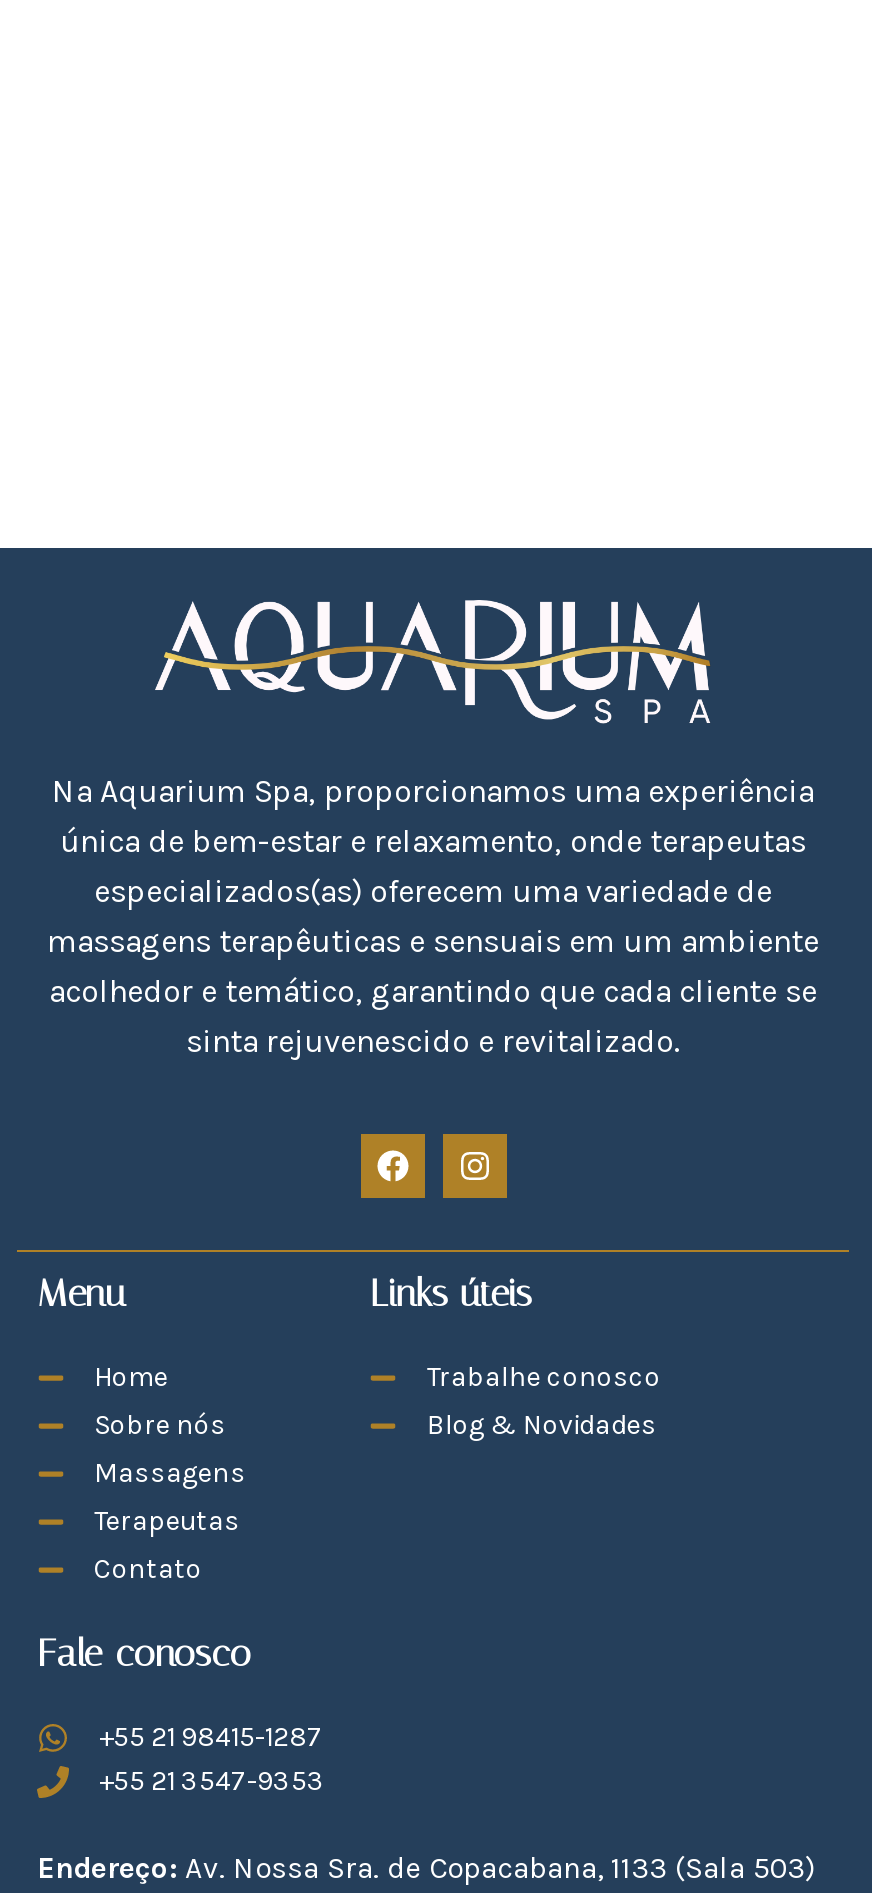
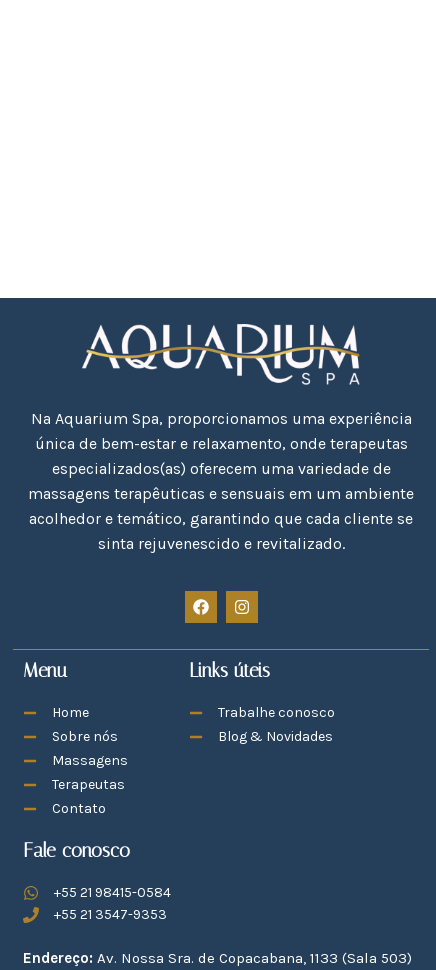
- +55 21 98415-1287
+ +55 21 98415-0584
